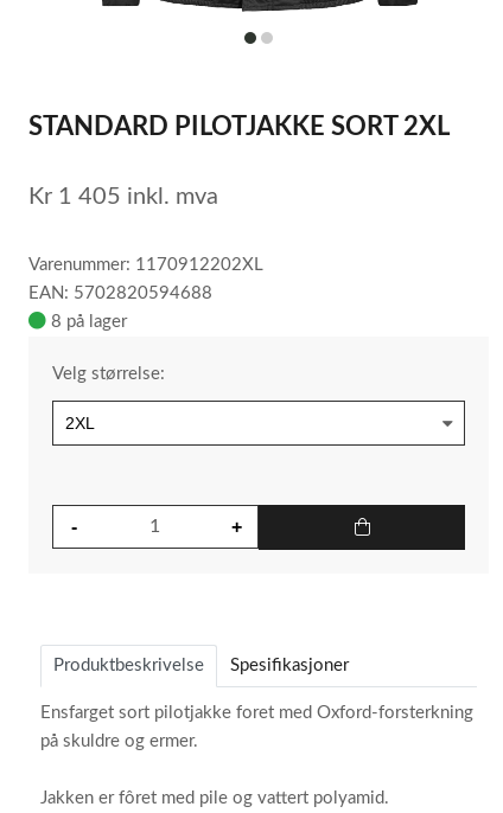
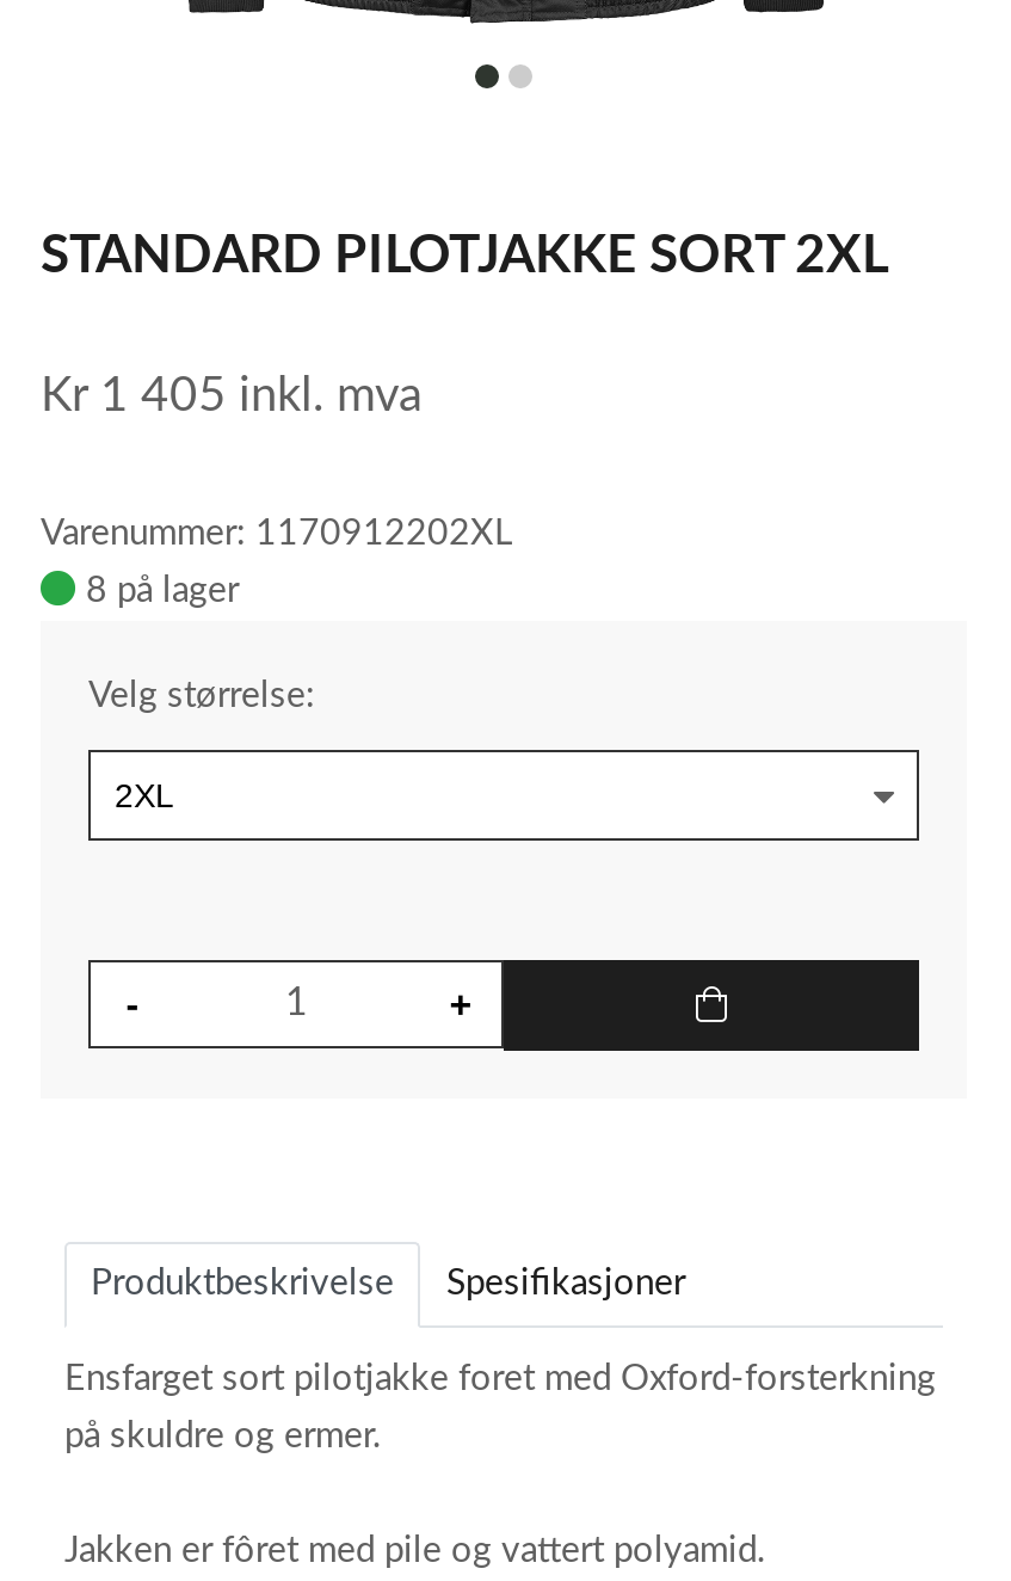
- EAN: 5702820594688
